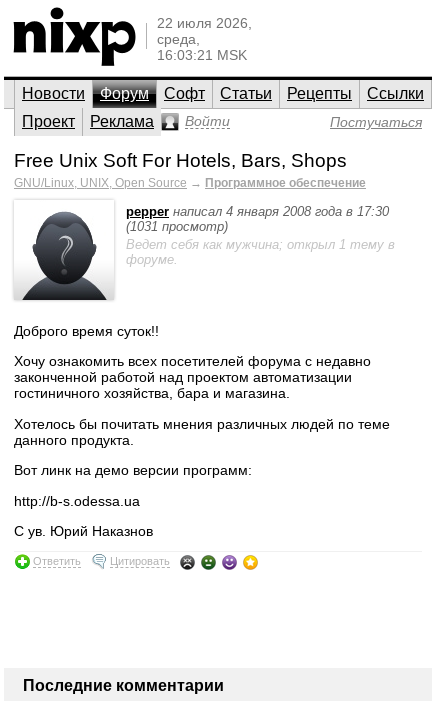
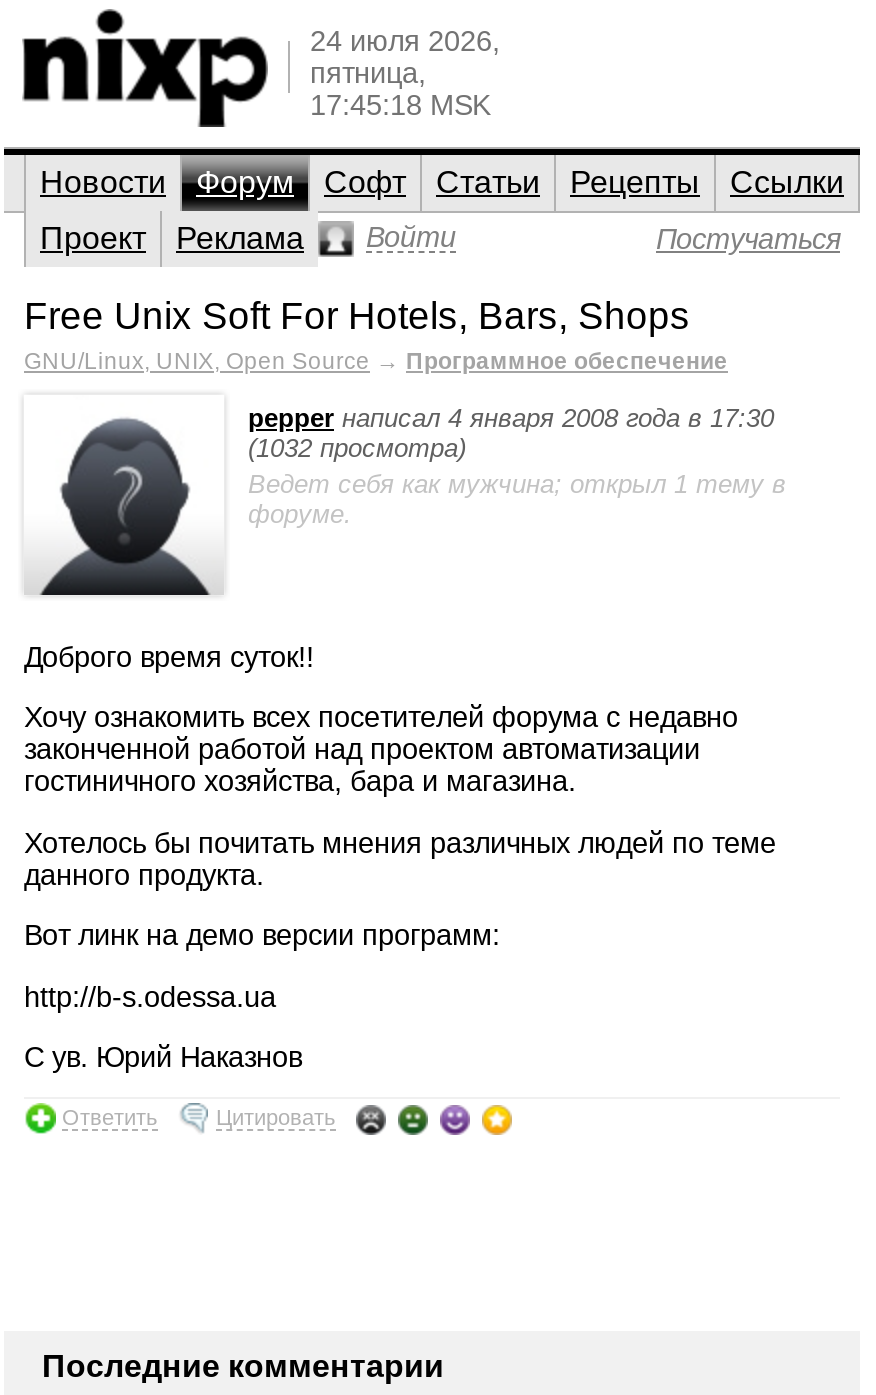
- 22 июля 2026,
- среда,
- 16:03:21 MSK
+ 24 июля 2026,
+ пятница,
+ 17:45:18 MSK

- (1031 просмотр)
+ (1032 просмотра)
